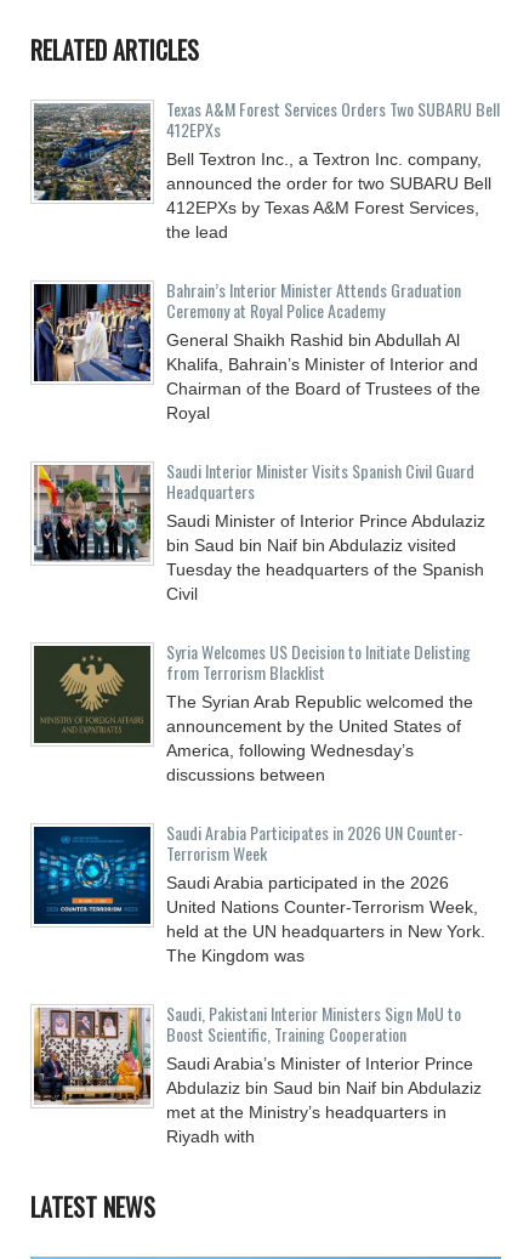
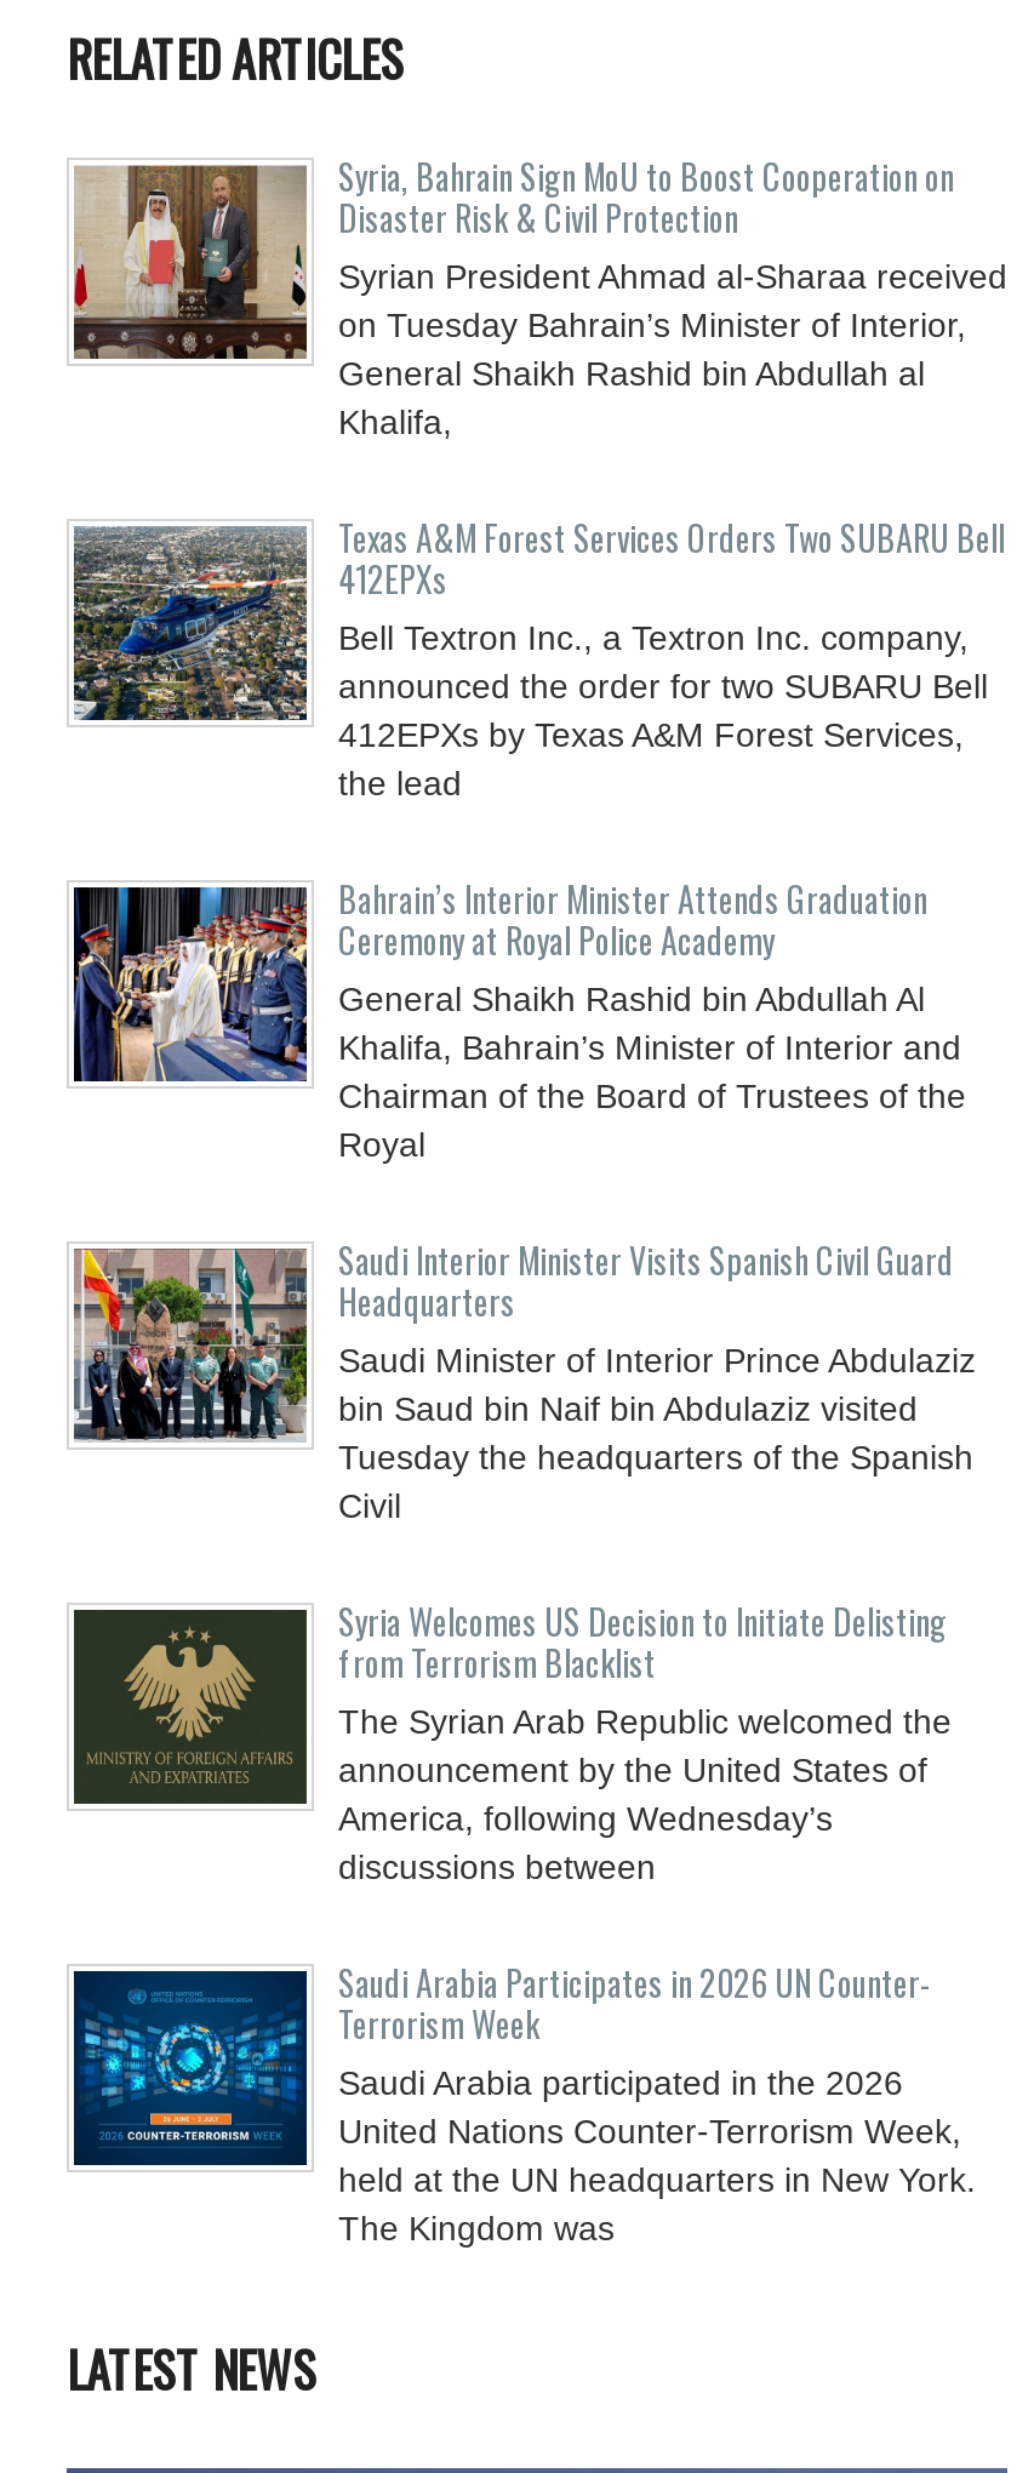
+ [image]
+ Syria, Bahrain Sign MoU to Boost Cooperation on
+ Disaster Risk & Civil Protection
+ Syrian President Ahmad al-Sharaa received
+ on Tuesday Bahrain’s Minister of Interior,
+ General Shaikh Rashid bin Abdullah al
+ Khalifa,

moved down: [image] | Texas A&M Forest Services Orders Two SUBARU Bell | 412EPXs | ... | held at the UN headquarters in New York. | The Kingdom was

- [image]
- Saudi, Pakistani Interior Ministers Sign MoU to
- Boost Scientific, Training Cooperation
- Saudi Arabia’s Minister of Interior Prince
- Abdulaziz bin Saud bin Naif bin Abdulaziz
- met at the Ministry’s headquarters in
- Riyadh with
